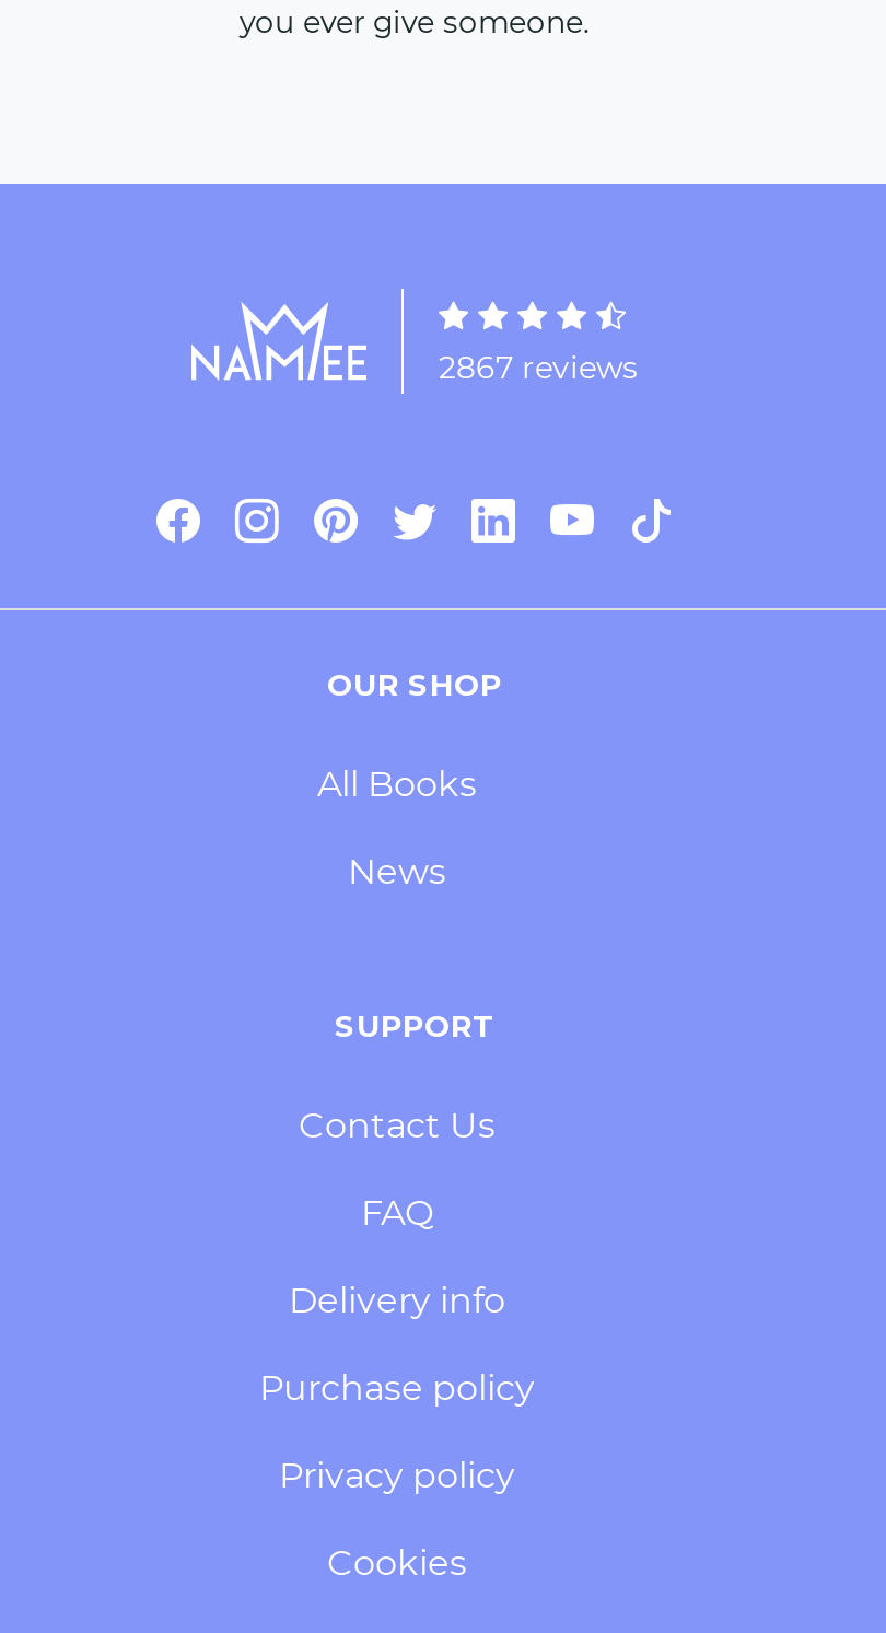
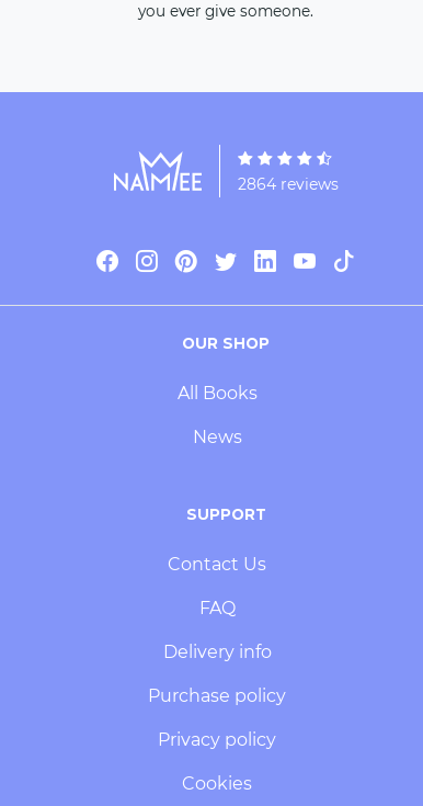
- 2867 reviews
+ 2864 reviews
